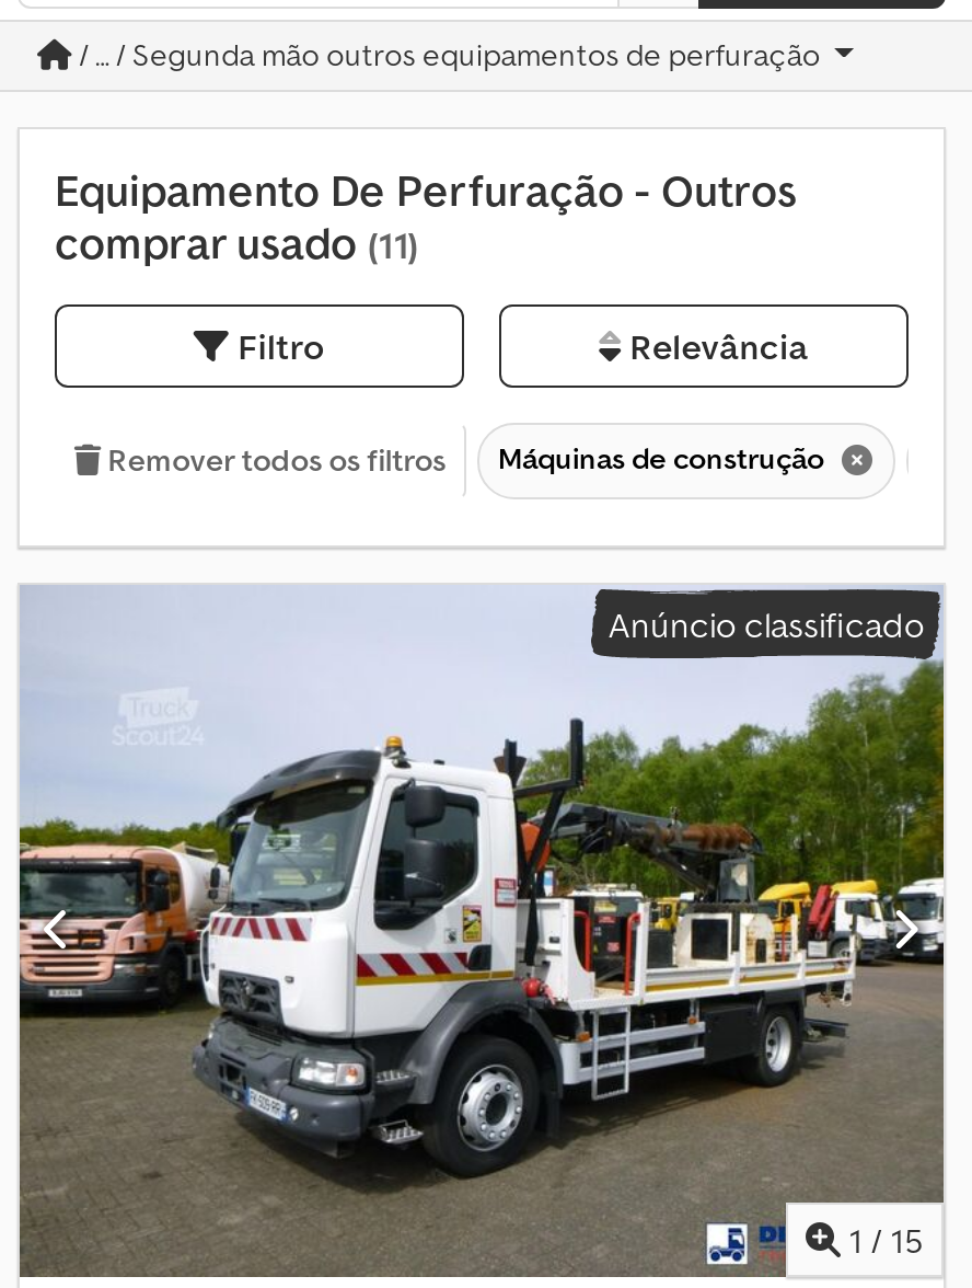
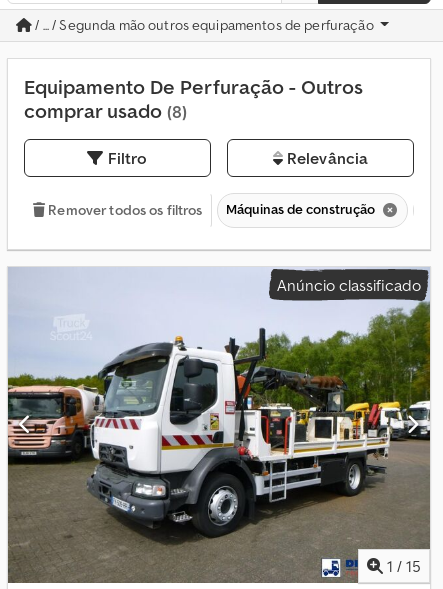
- comprar usado (11)
+ comprar usado (8)
